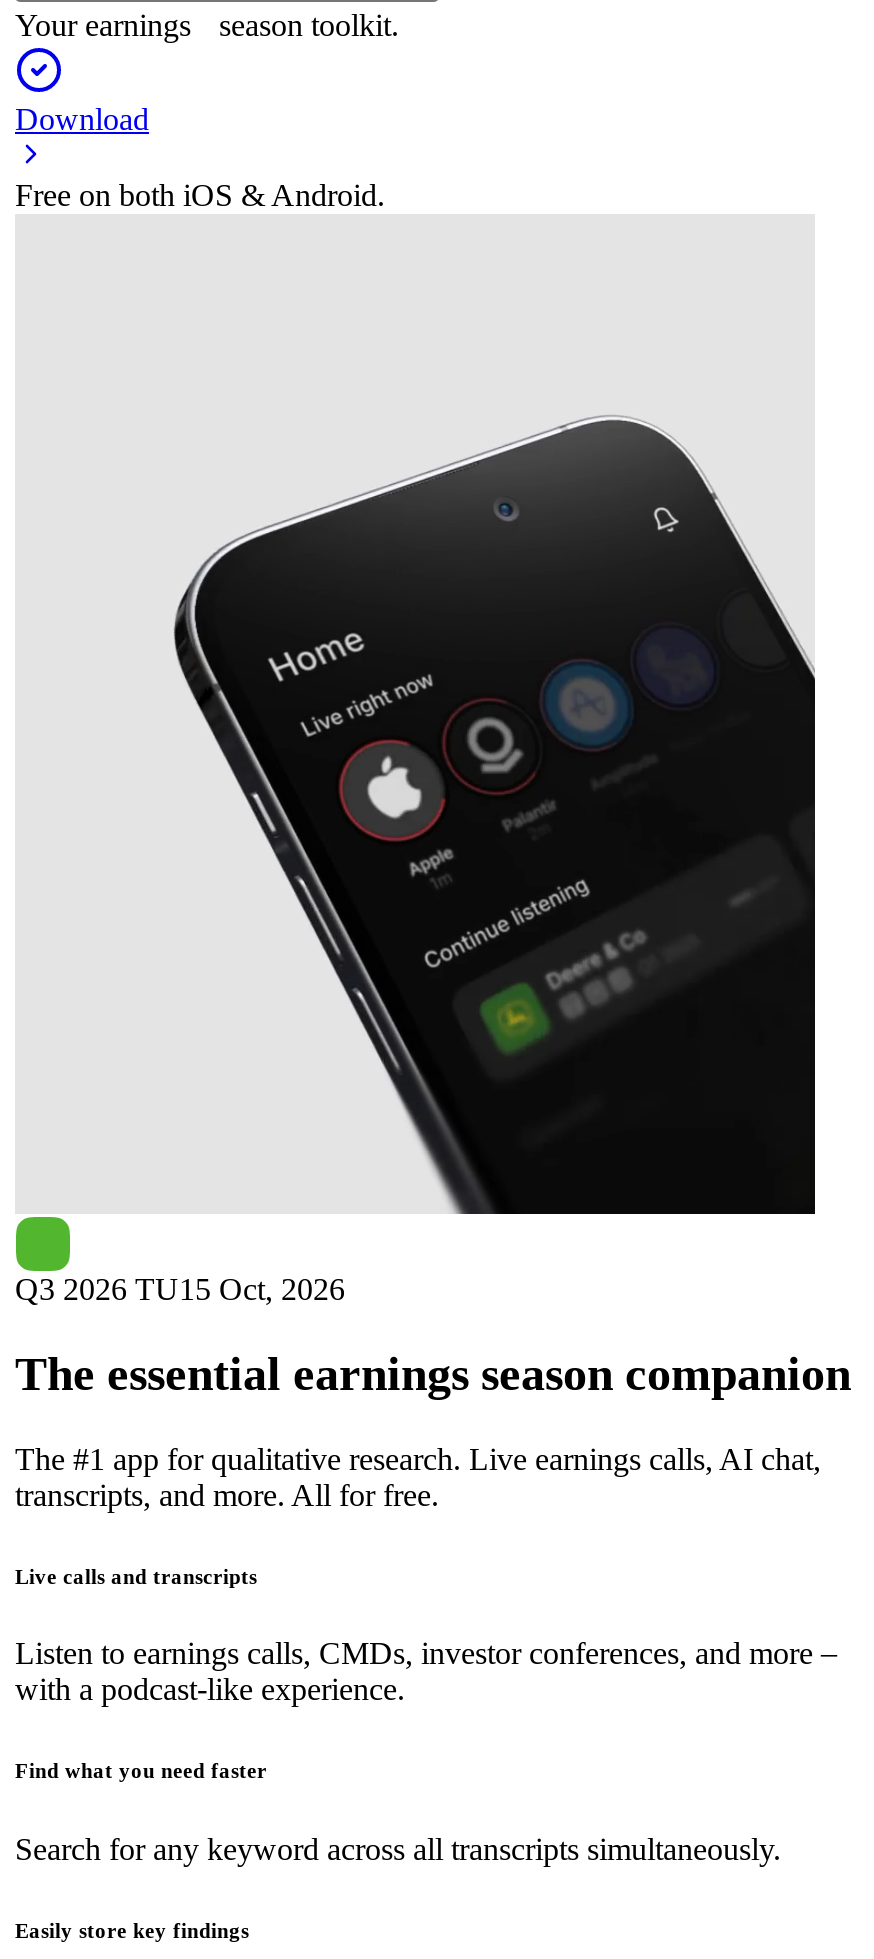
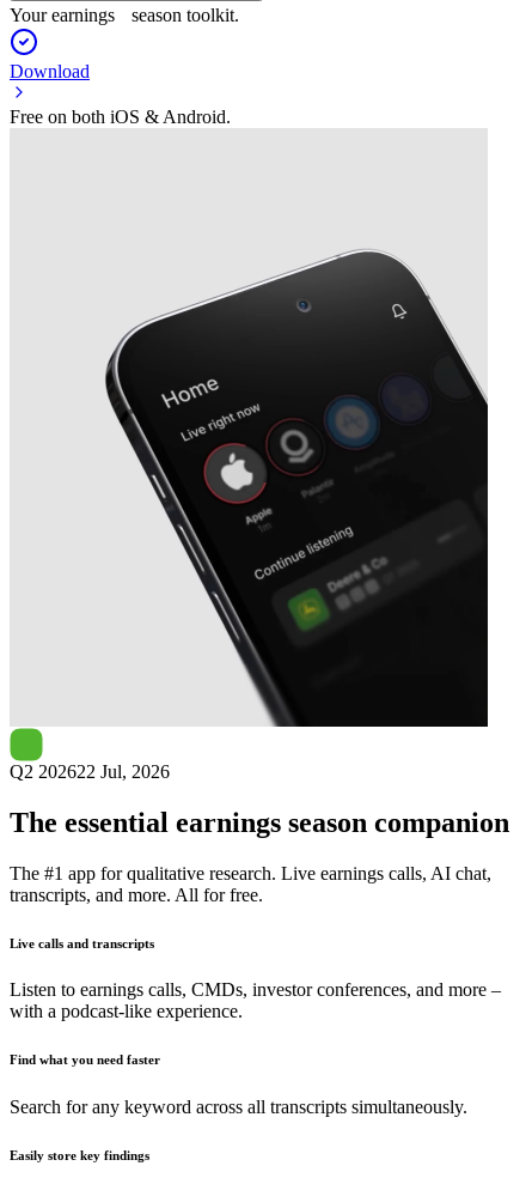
- Q3 2026 TU15 Oct, 2026
+ Q2 202622 Jul, 2026
